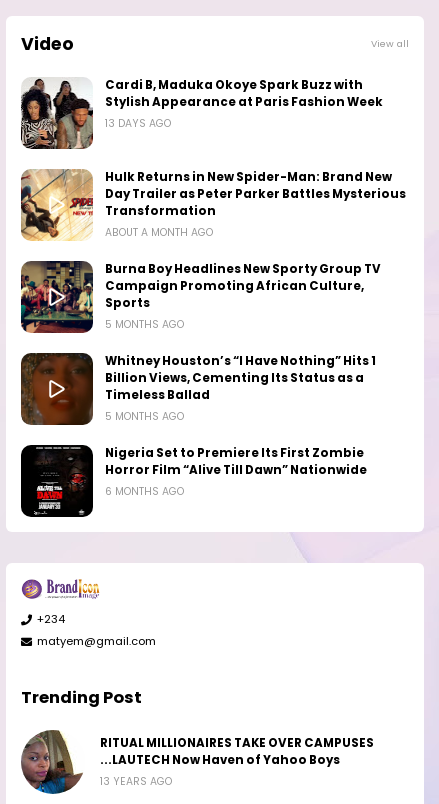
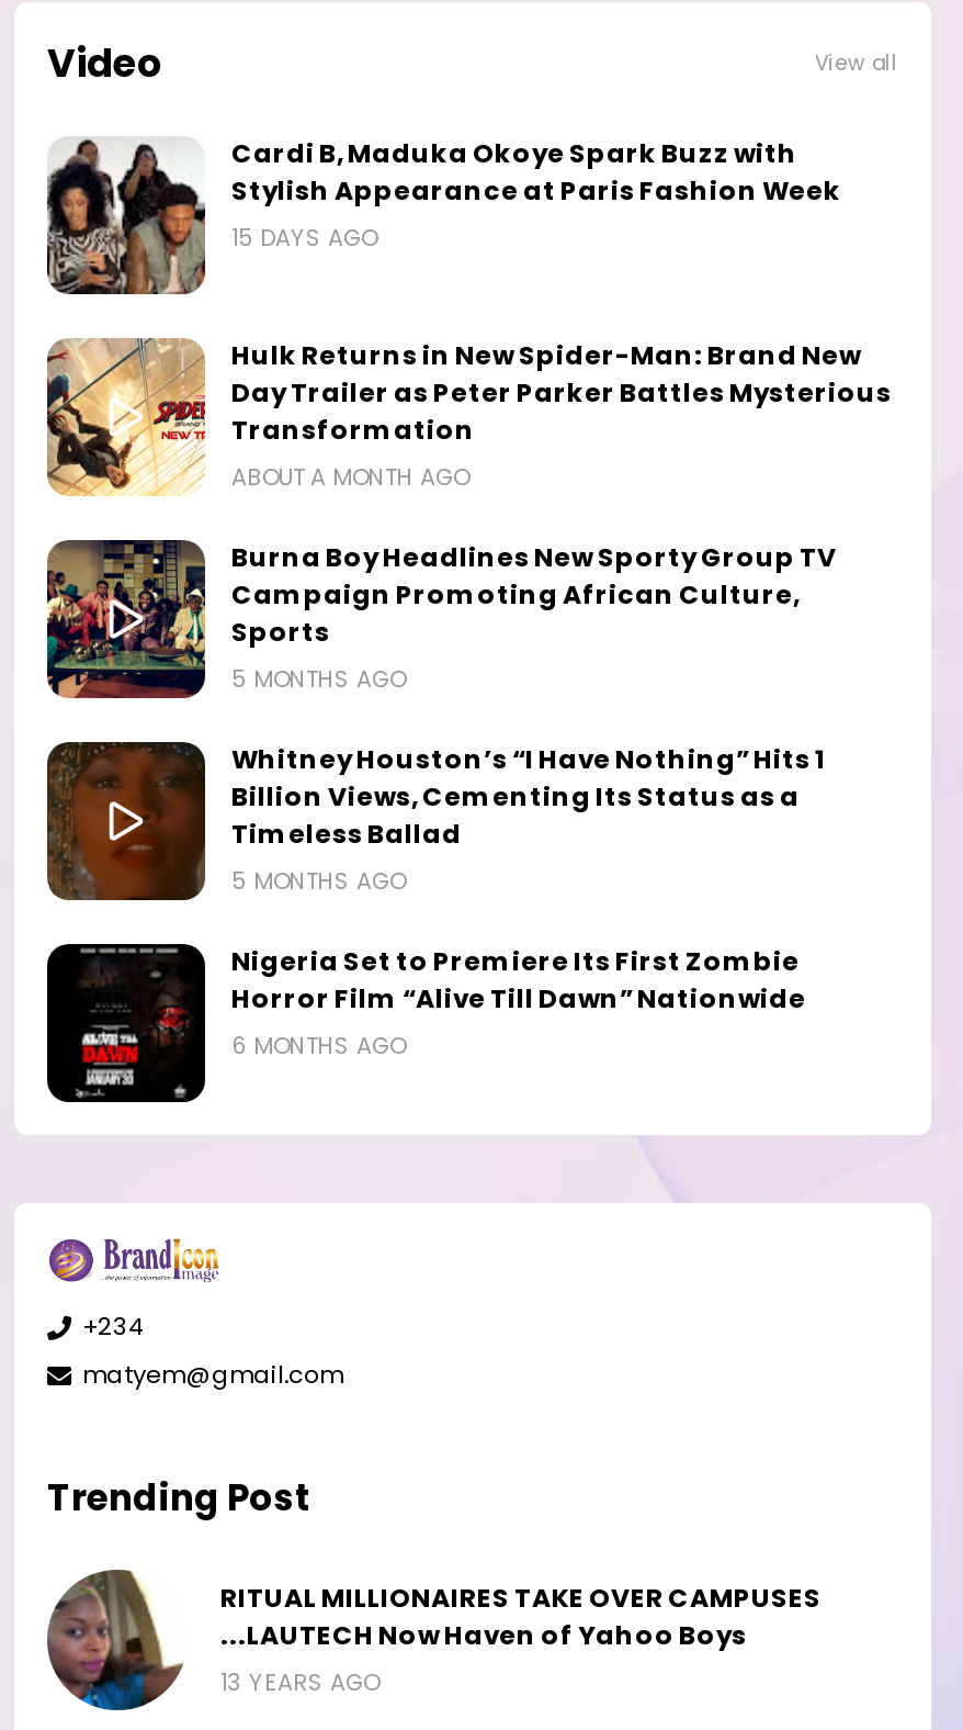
- 13 DAYS AGO
+ 15 DAYS AGO
